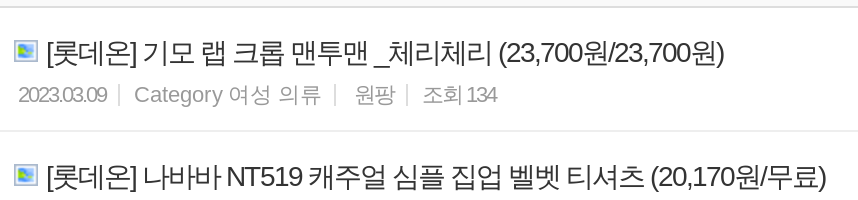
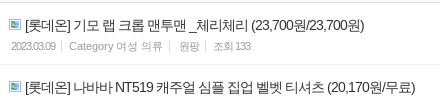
- 2023.03.09 Category 여성 의류 원팡 조회 134
+ 2023.03.09 Category 여성 의류 원팡 조회 133
